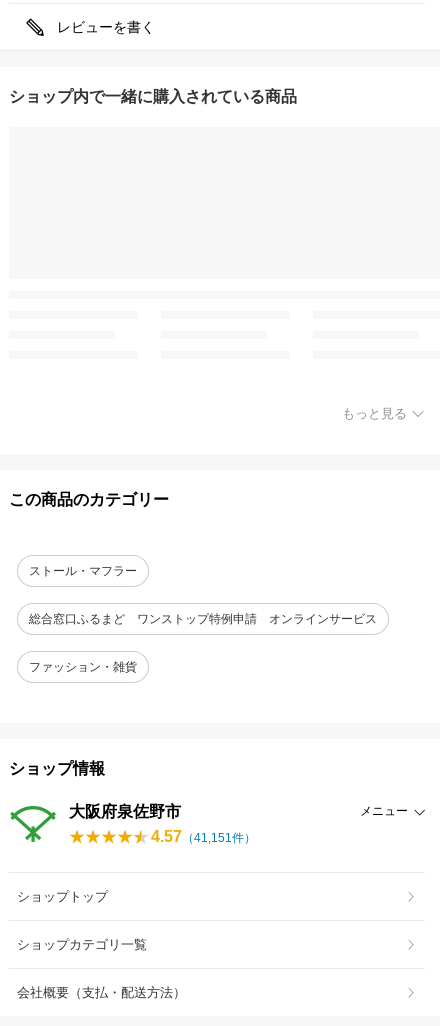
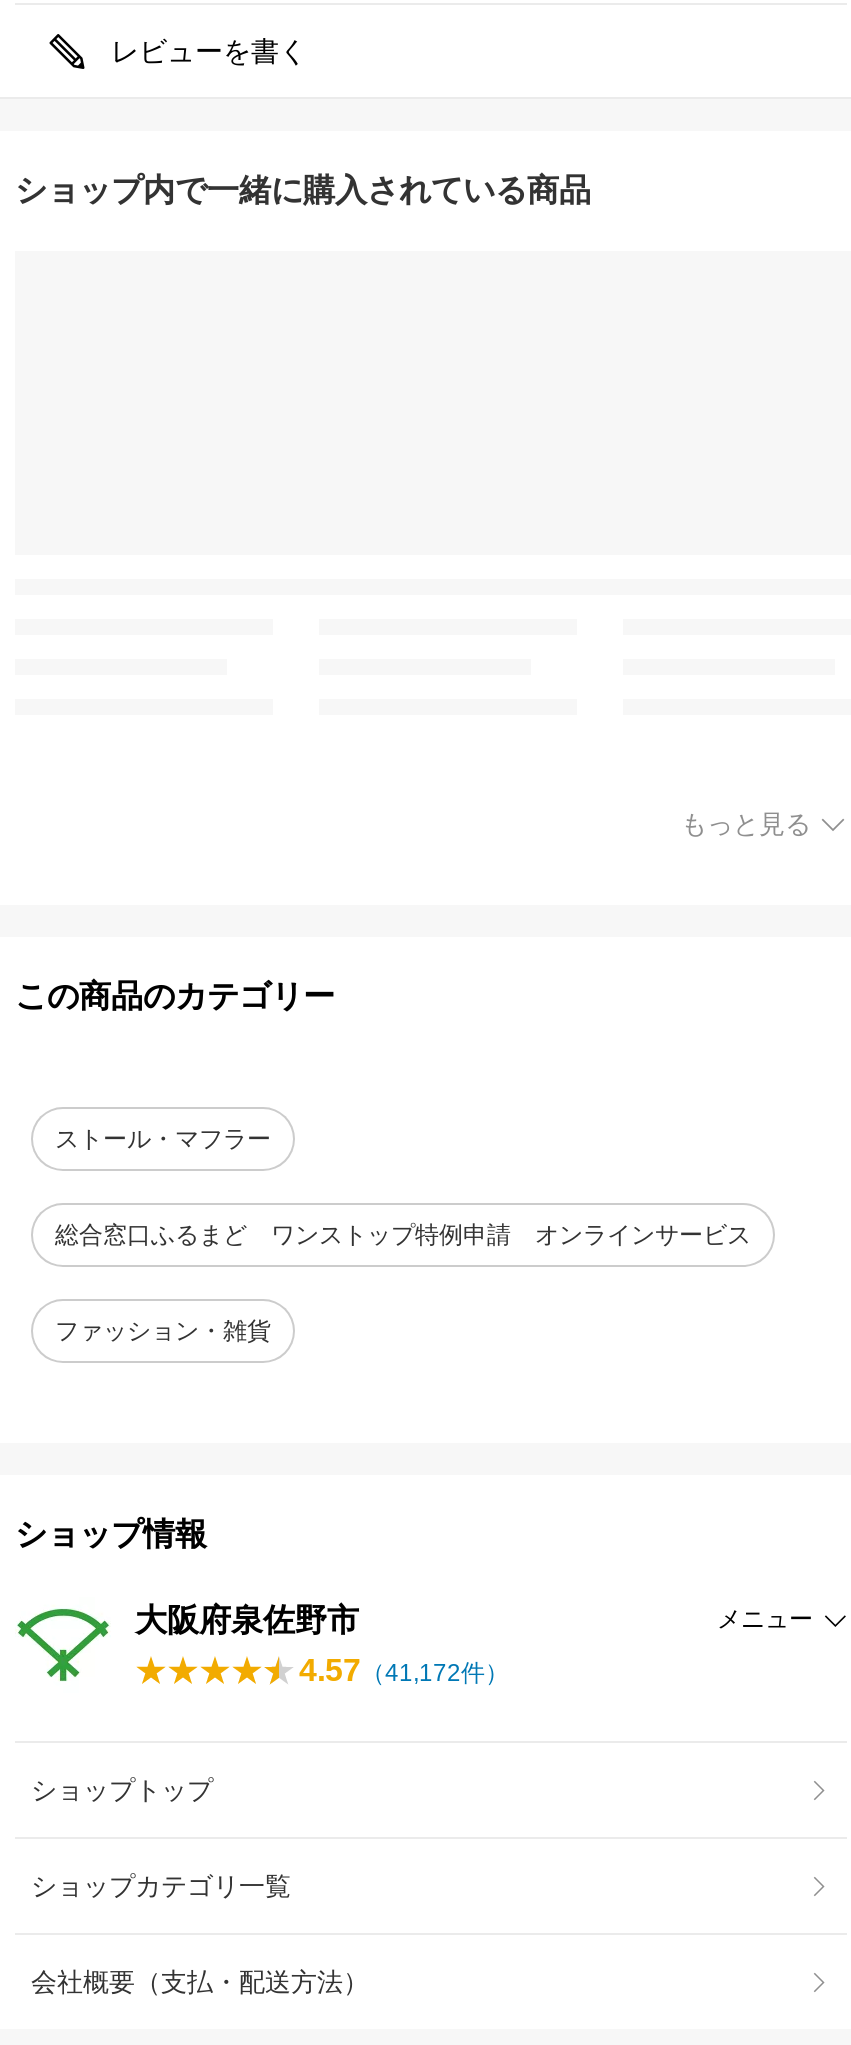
- 4.57（41,151件）
+ 4.57（41,172件）
